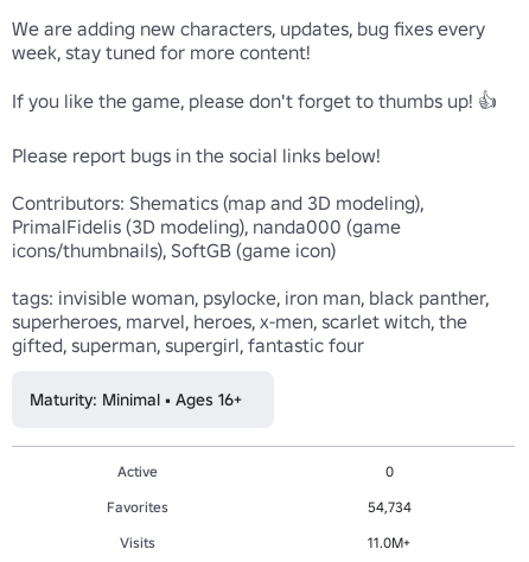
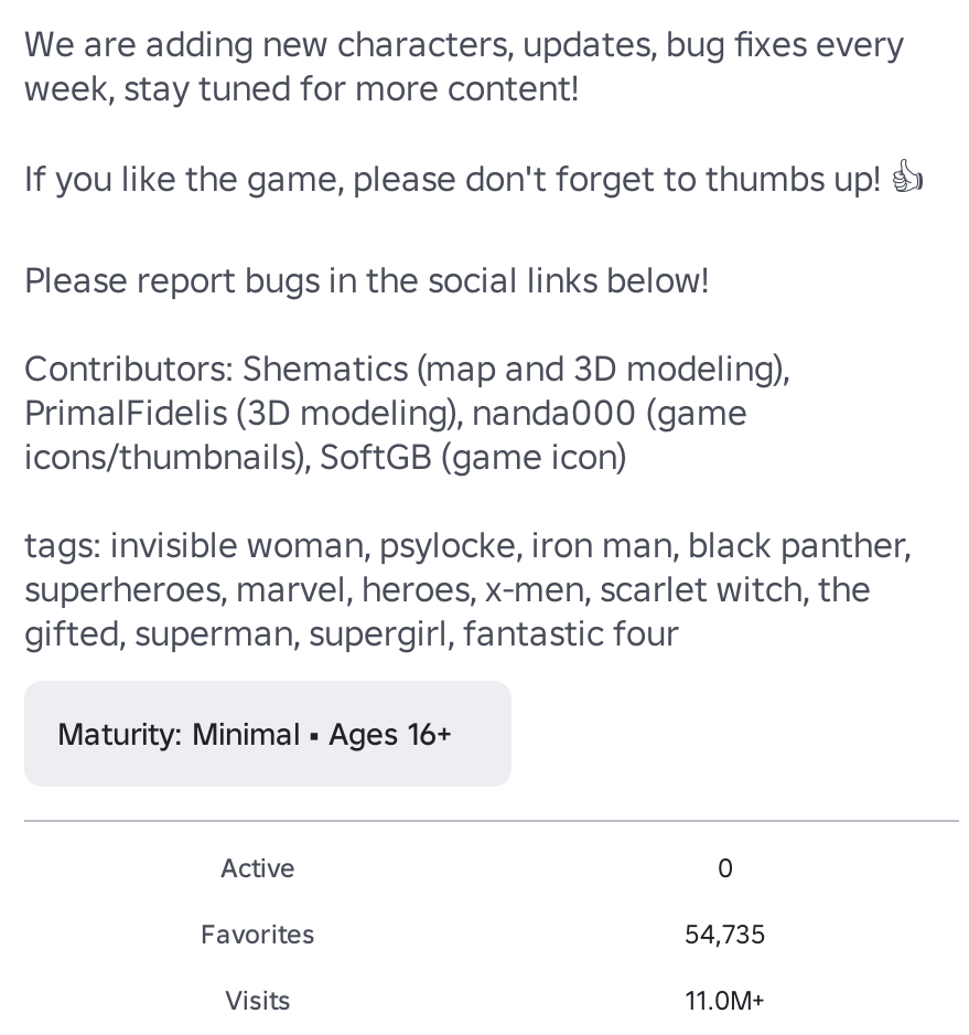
- 54,734
+ 54,735
